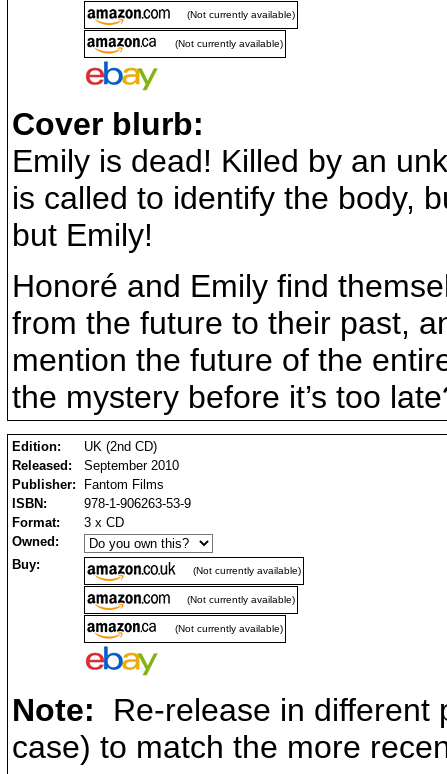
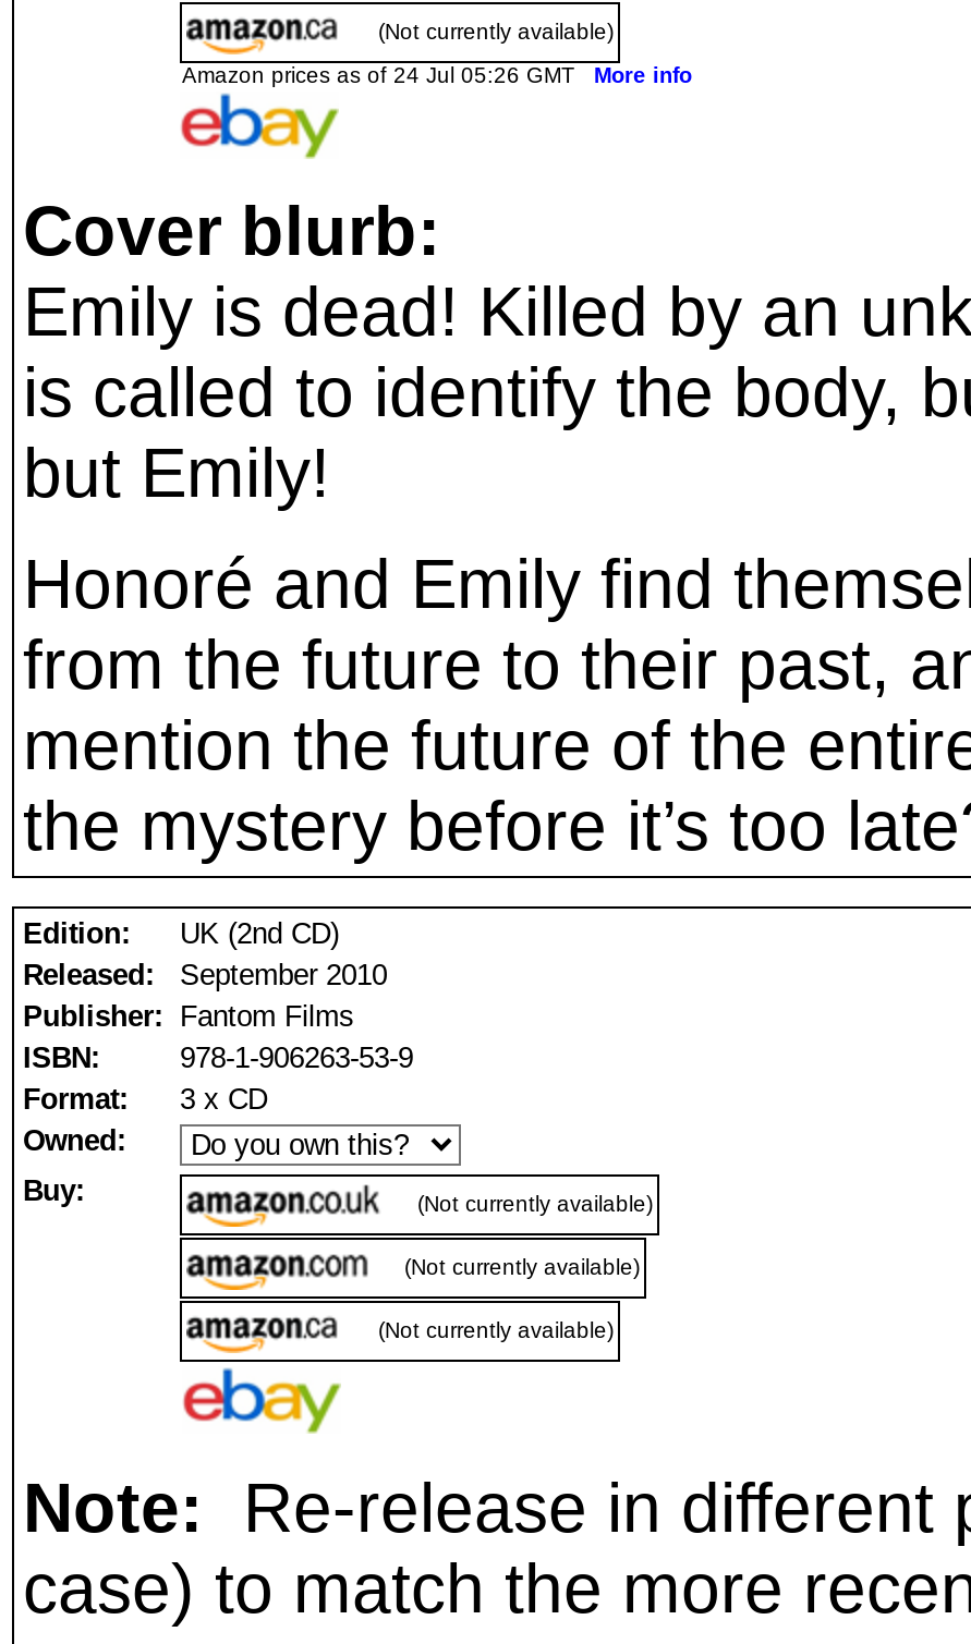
- (Not currently available)
+ Amazon prices as of 24 Jul 05:26 GMTMore info
